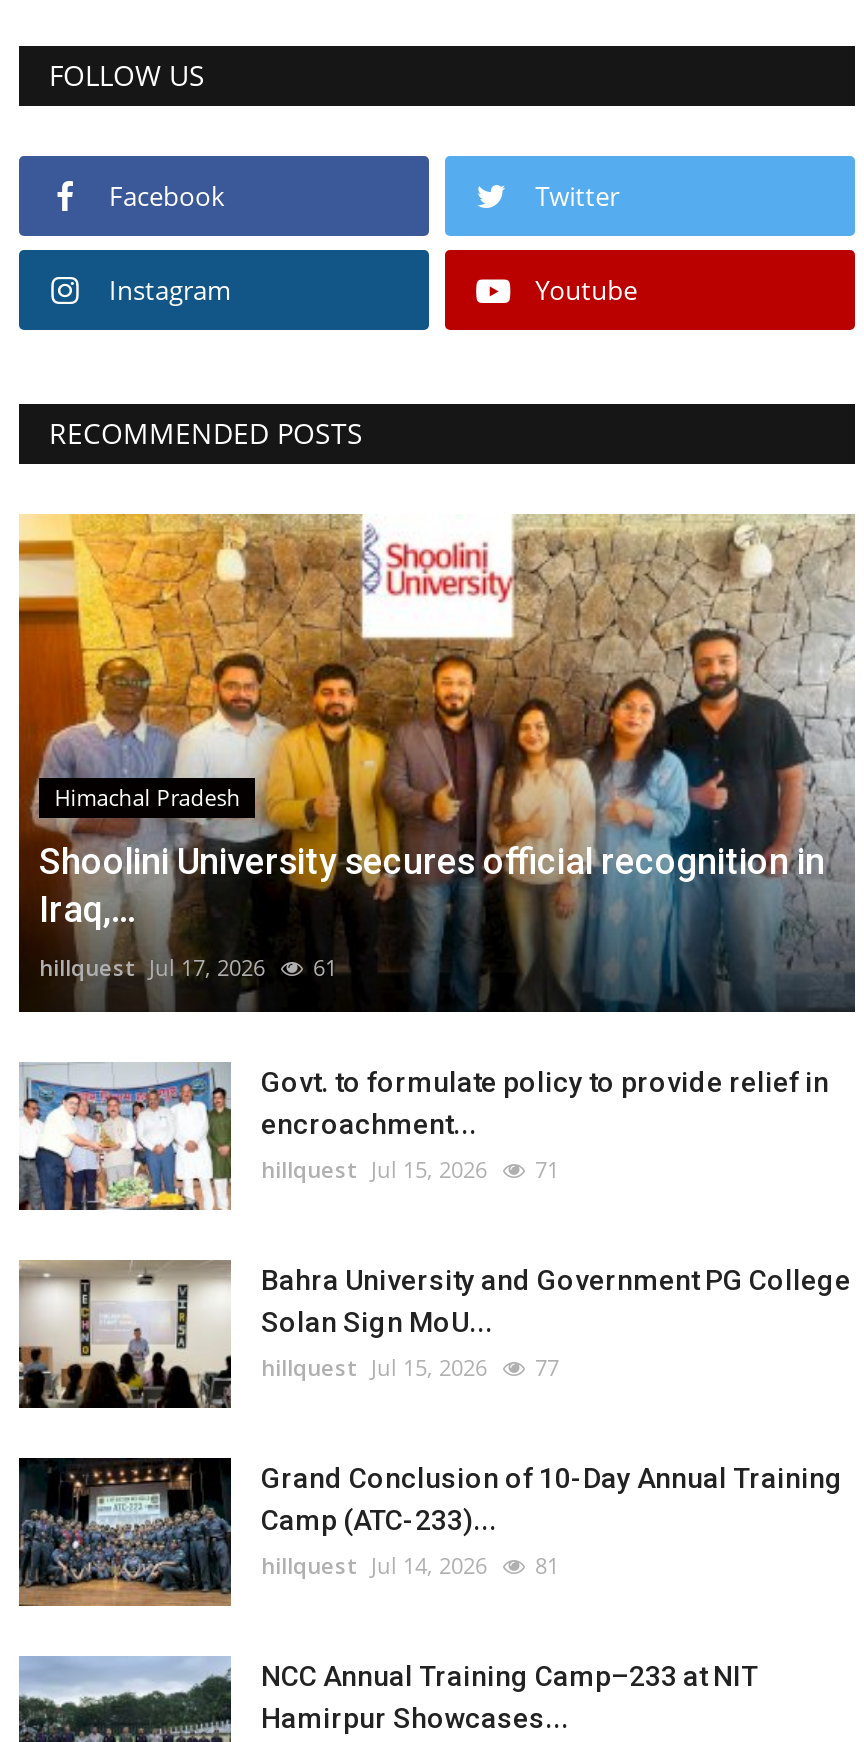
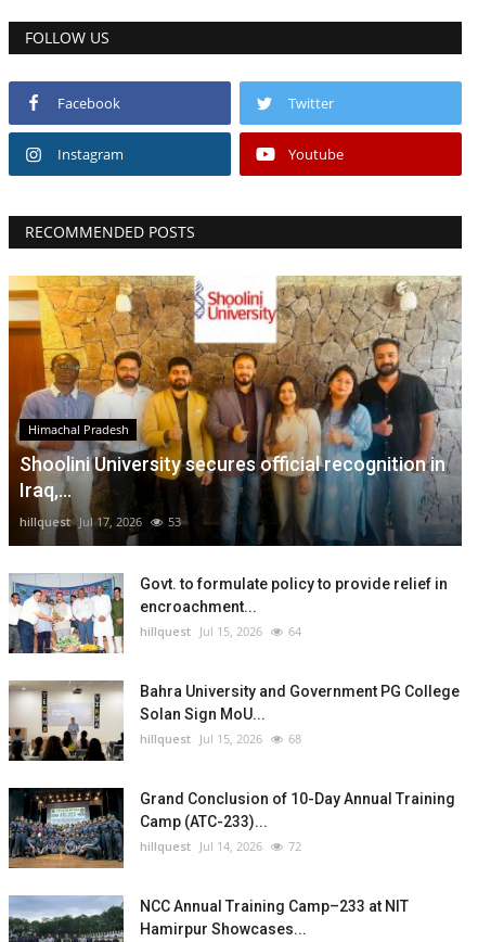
- hillquest Jul 17, 2026 61
+ hillquest Jul 17, 2026 53

- hillquest Jul 15, 2026 71
+ hillquest Jul 15, 2026 64

- hillquest Jul 15, 2026 77
+ hillquest Jul 15, 2026 68

- hillquest Jul 14, 2026 81
+ hillquest Jul 14, 2026 72
